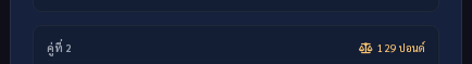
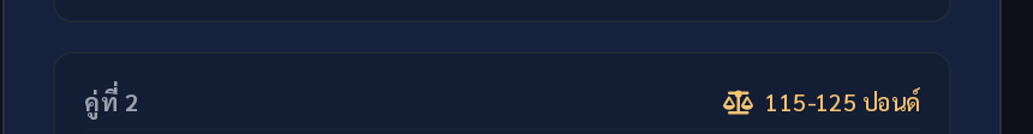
- 129 ปอนด์
+ 115-125 ปอนด์
